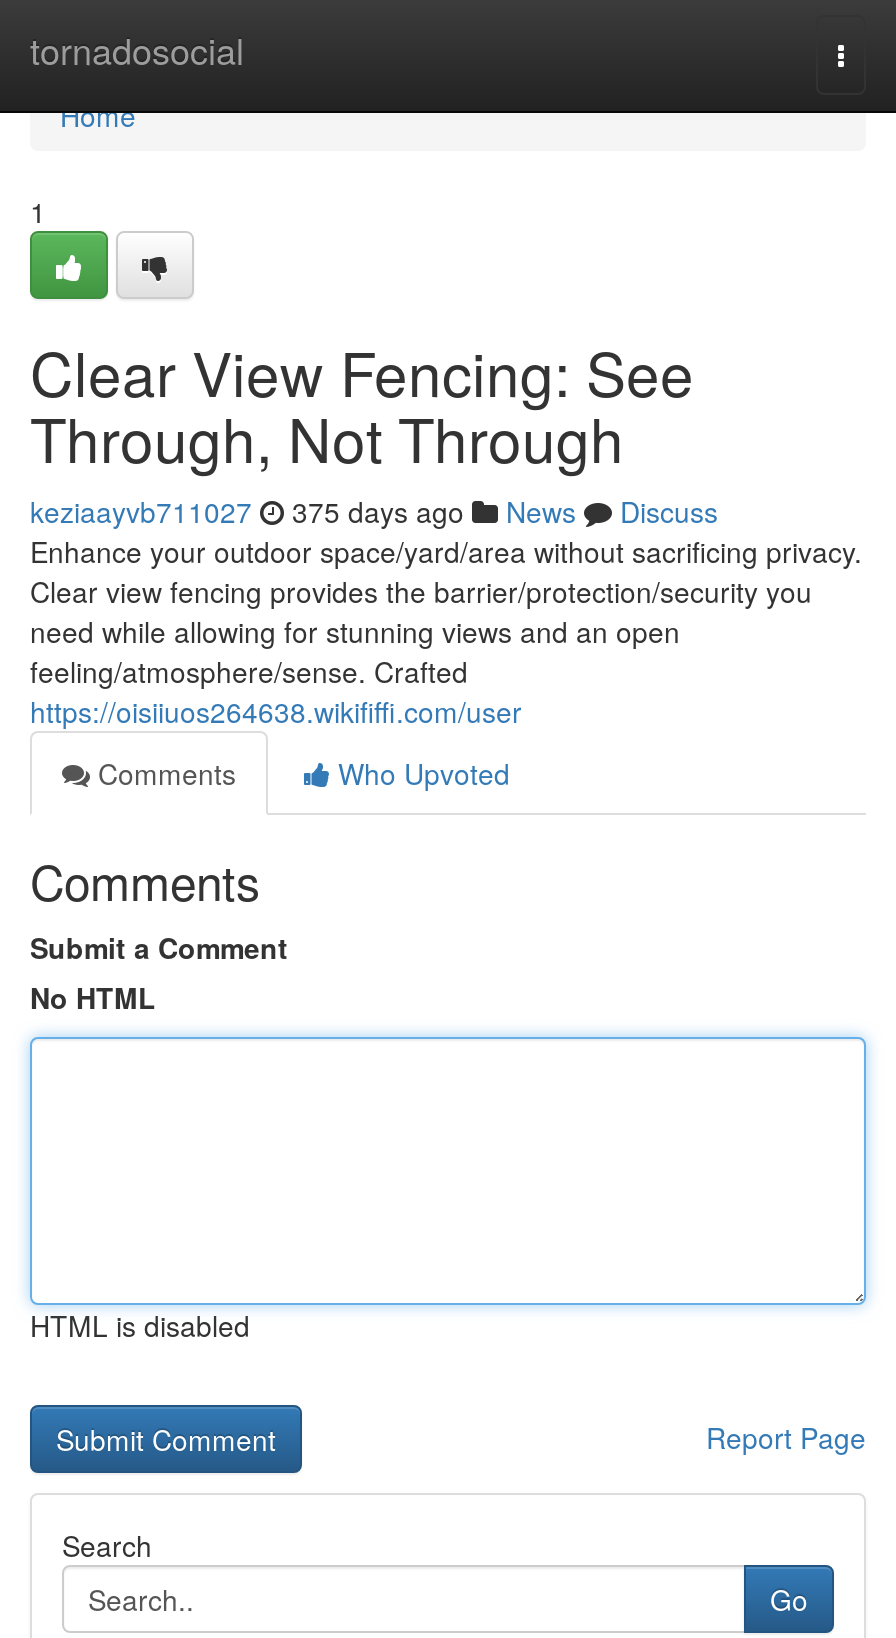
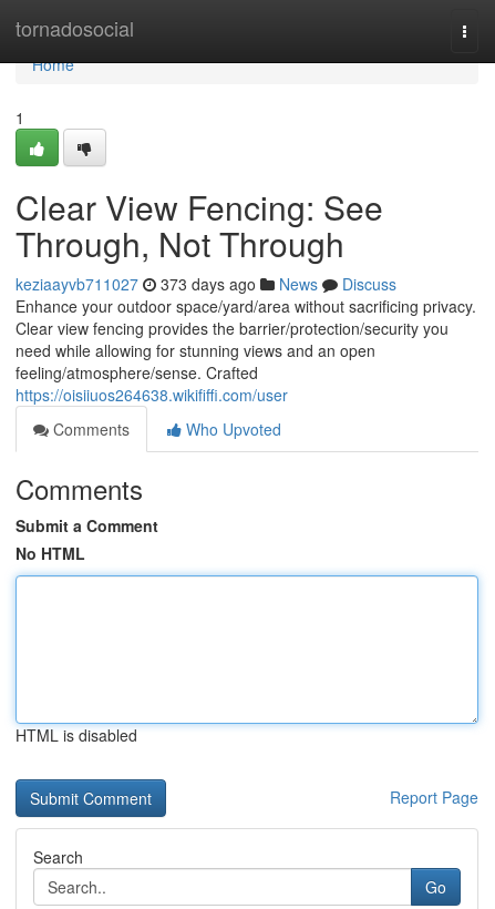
- keziaayvb711027 375 days ago News Discuss
+ keziaayvb711027 373 days ago News Discuss
